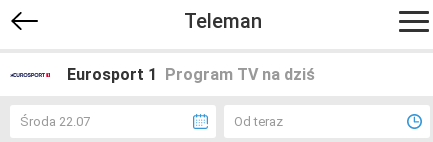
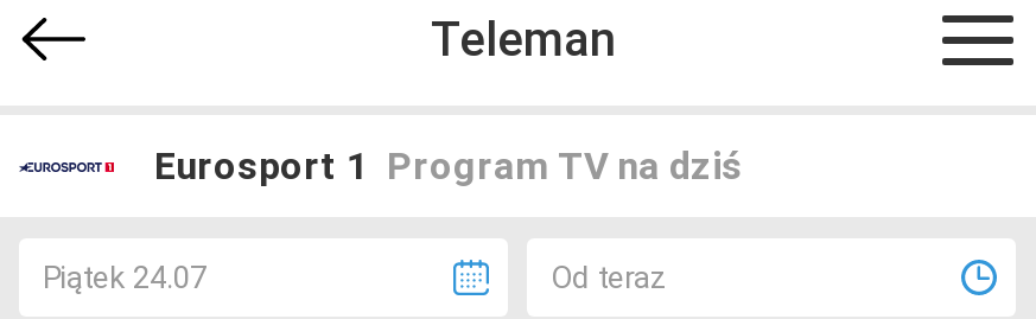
- Środa 22.07
+ Piątek 24.07
